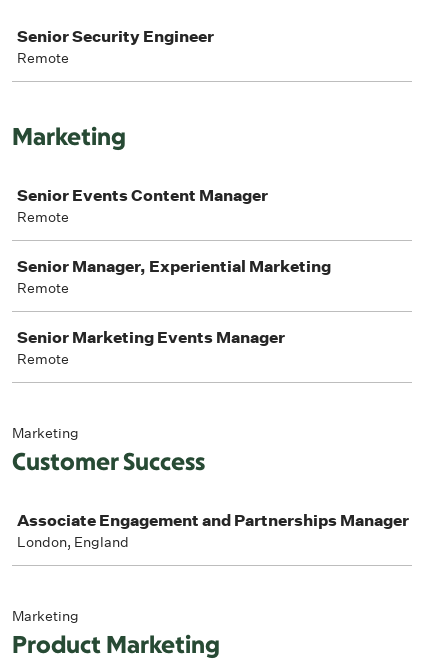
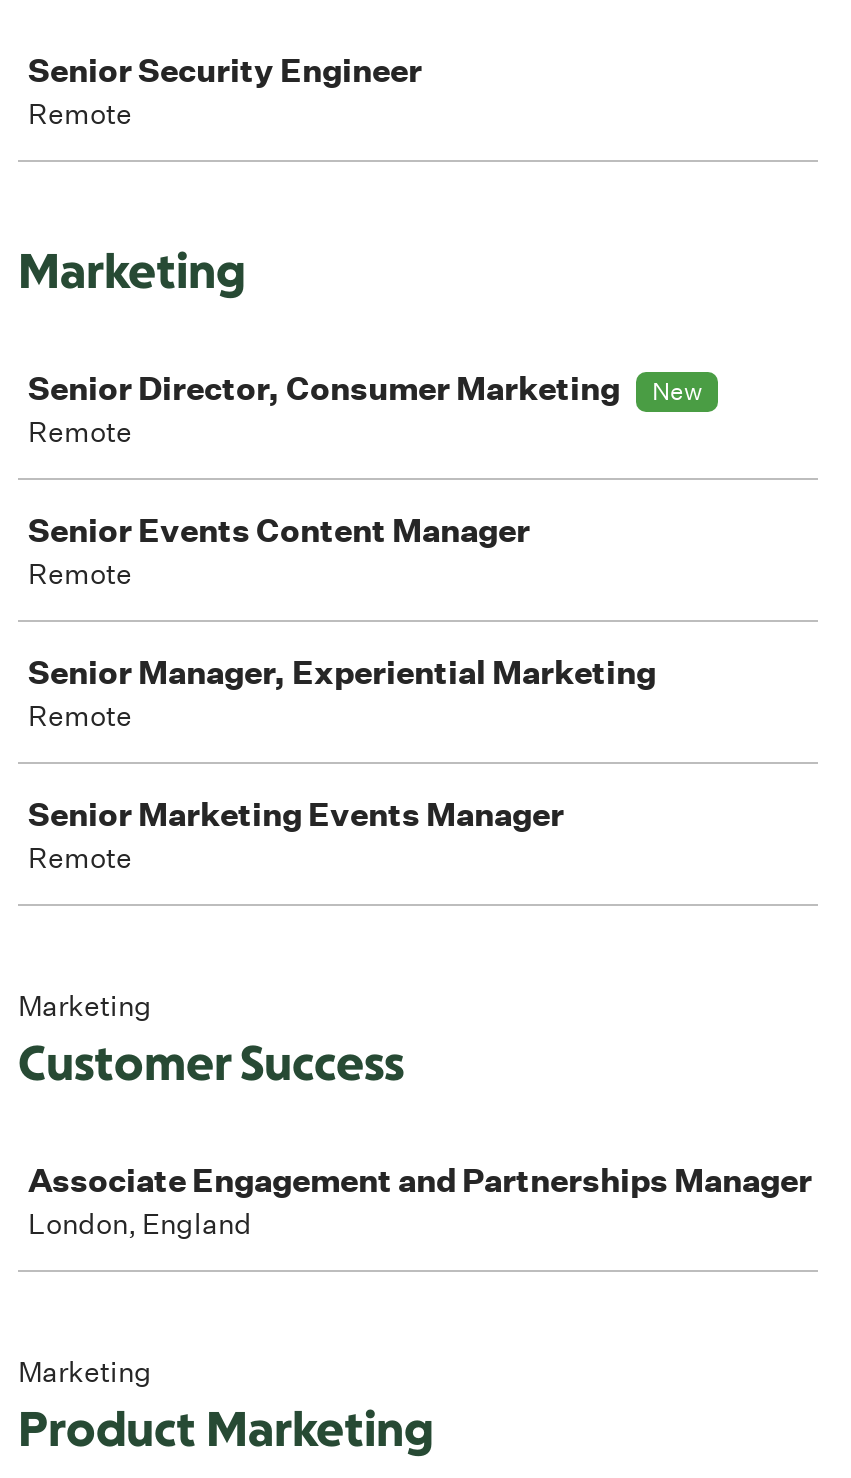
+ Senior Director, Consumer Marketing
+ New
+ Remote
